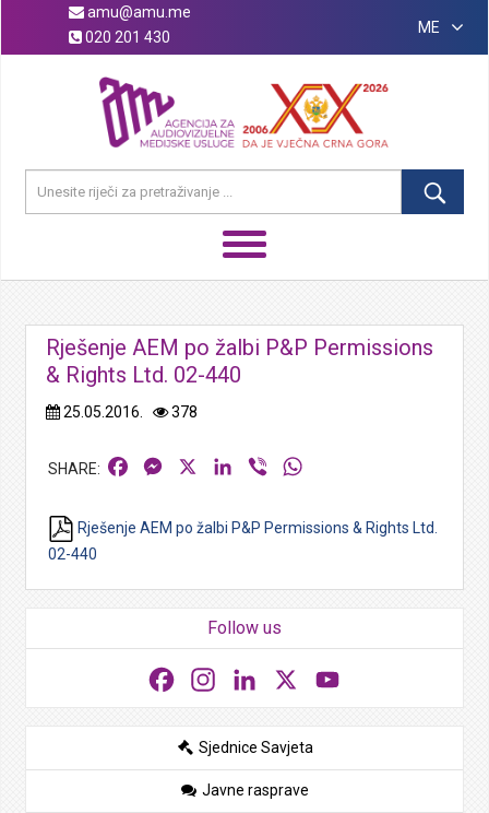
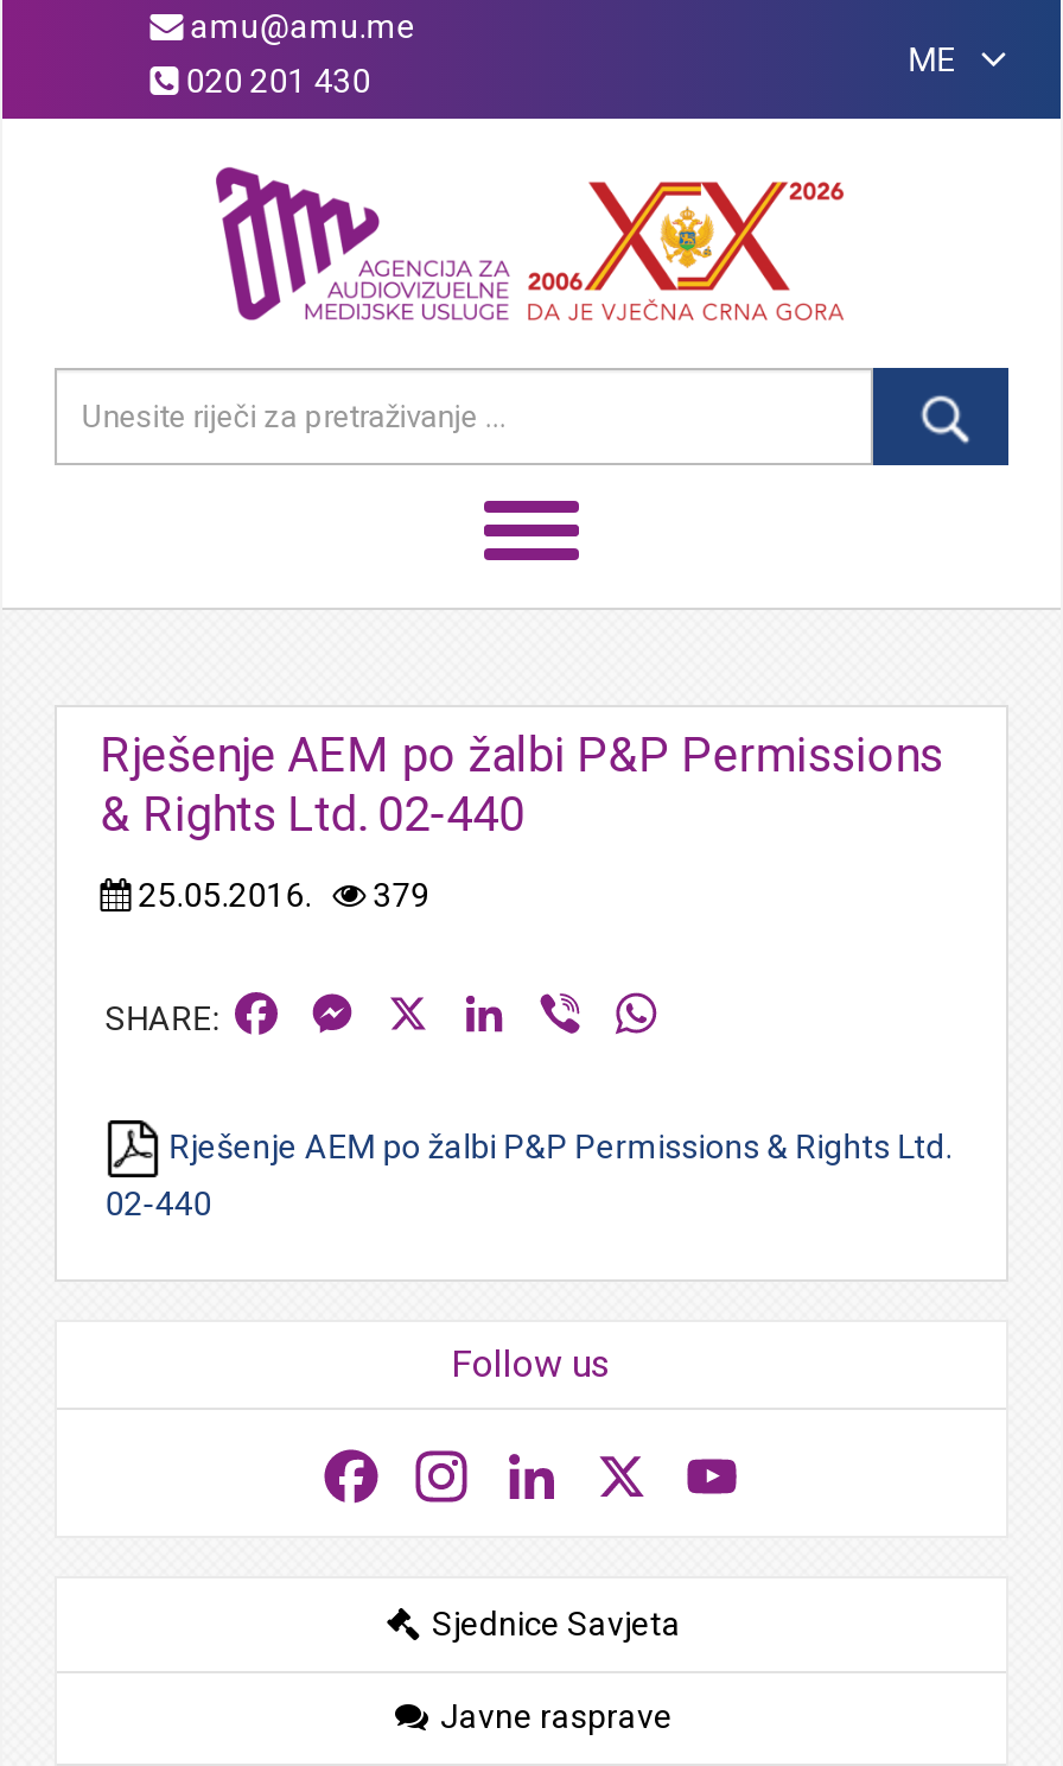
- 25.05.2016. 378
+ 25.05.2016. 379
